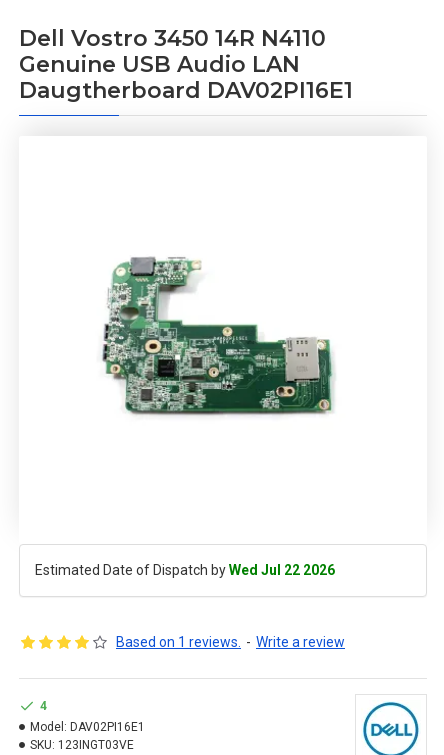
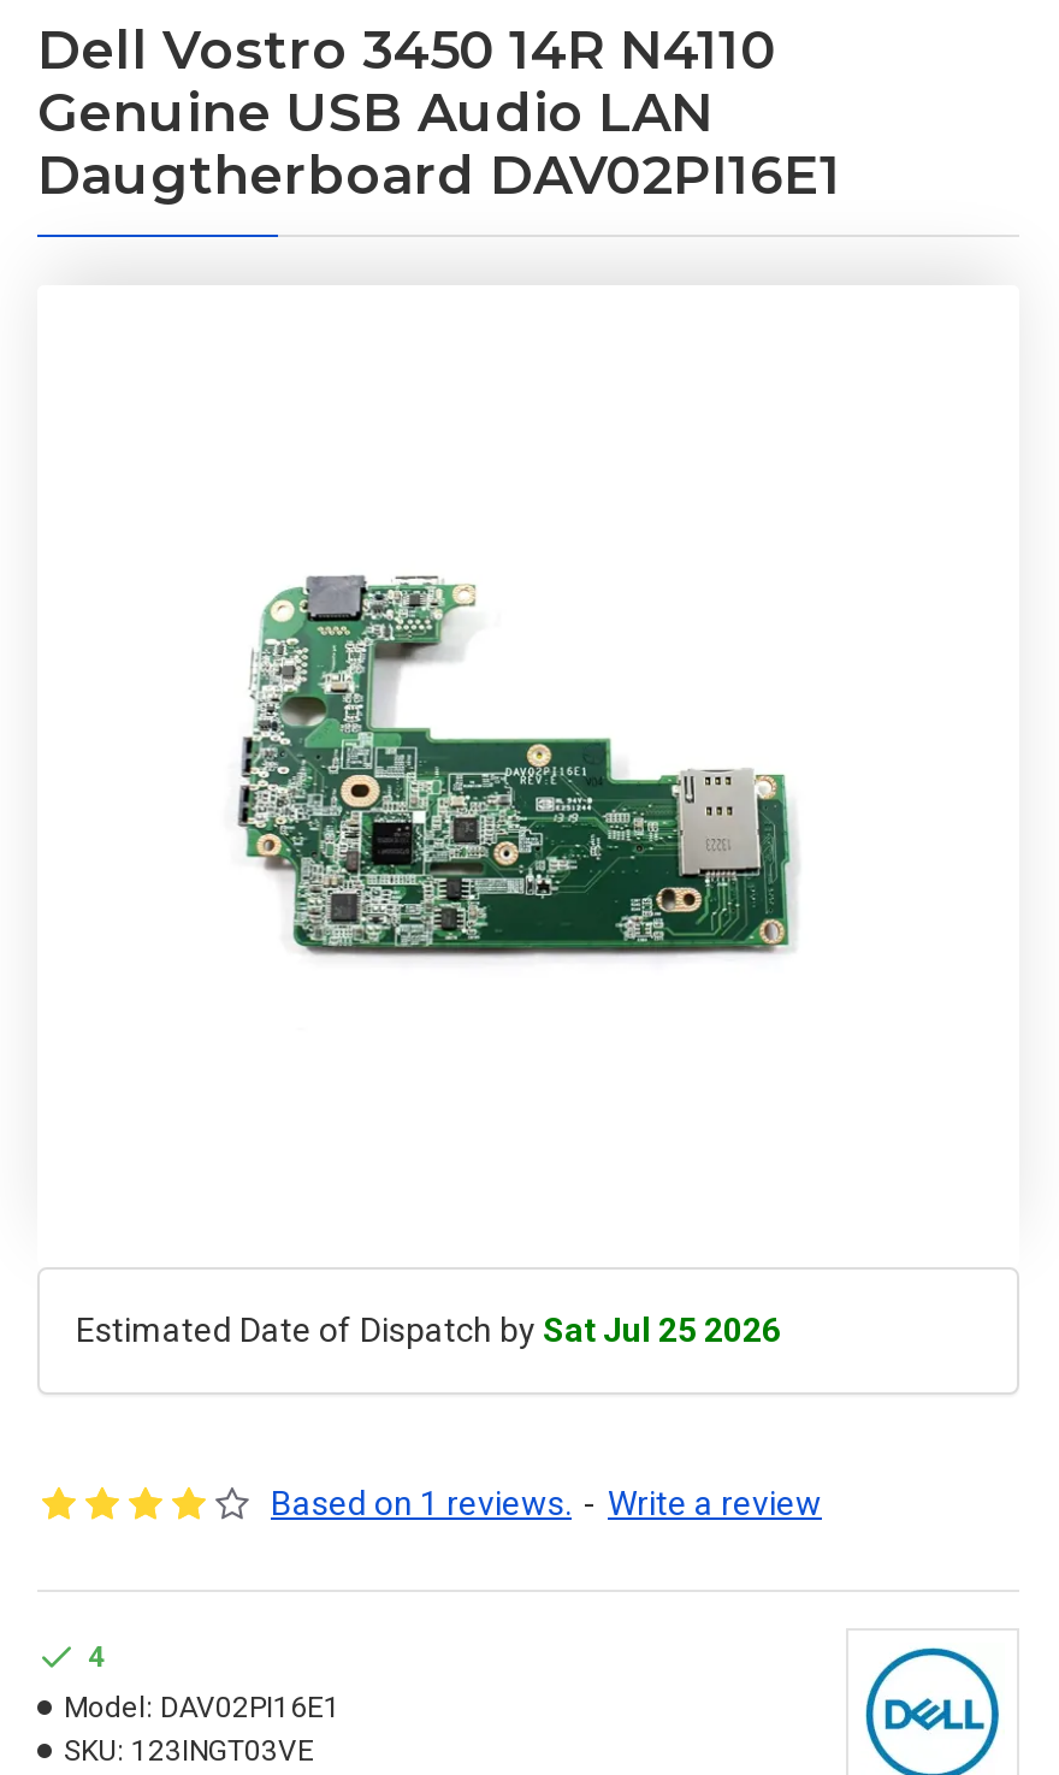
- Estimated Date of Dispatch by Wed Jul 22 2026
+ Estimated Date of Dispatch by Sat Jul 25 2026
